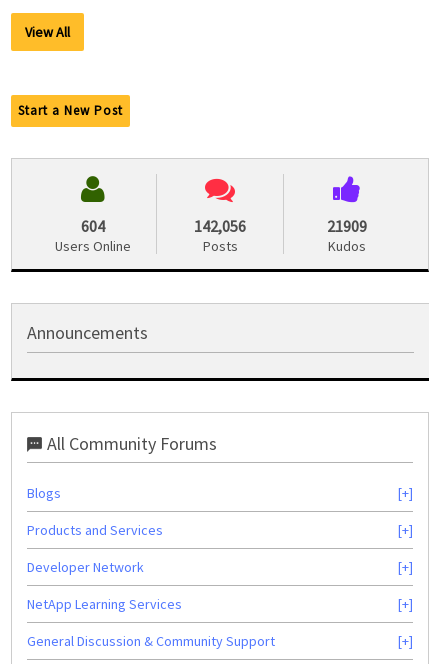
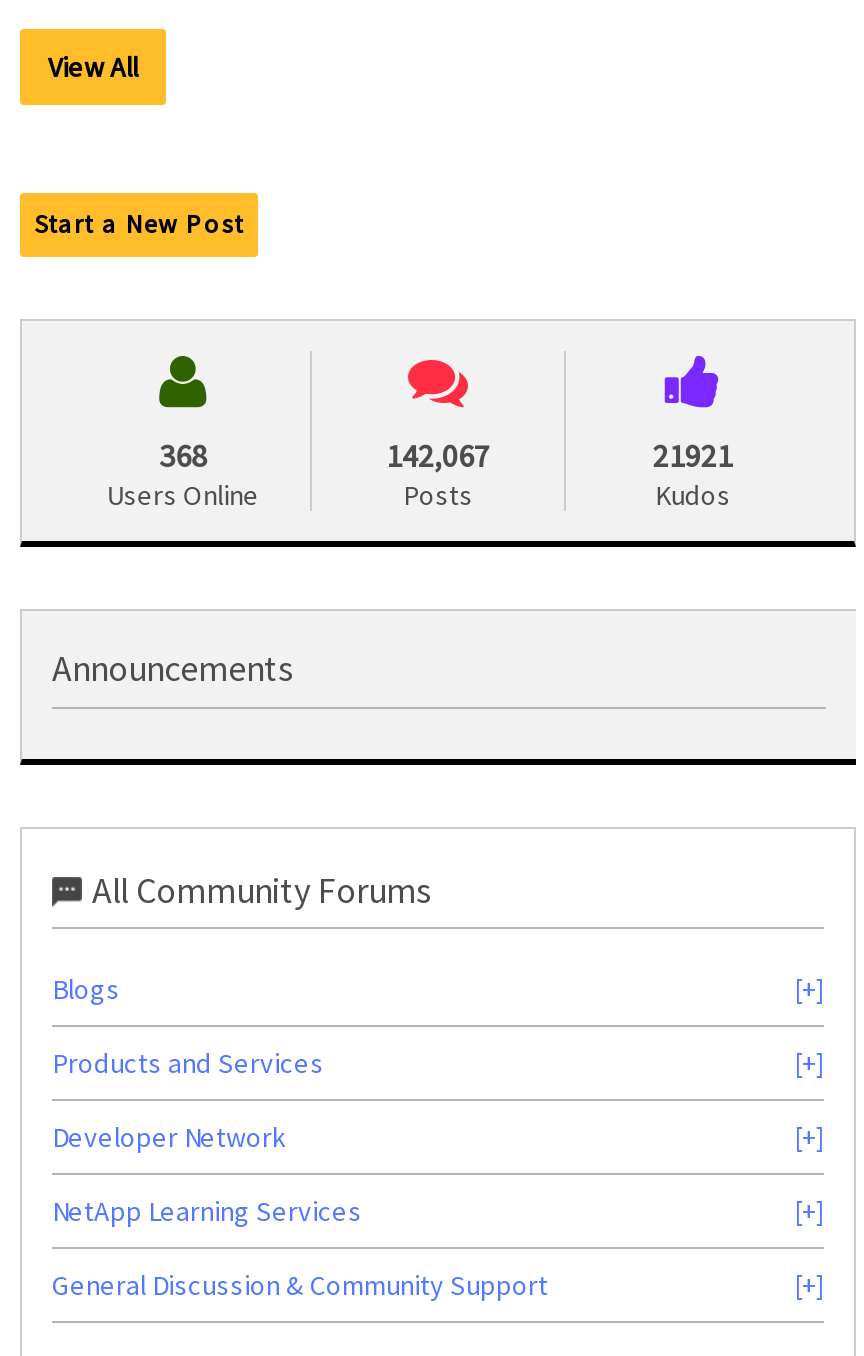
- 604
+ 368

- 142,056
+ 142,067

- 21909
+ 21921
